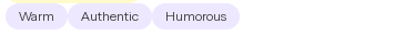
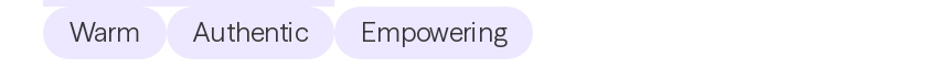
- Humorous
+ Empowering
